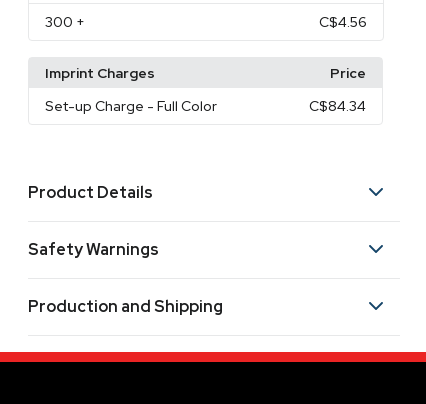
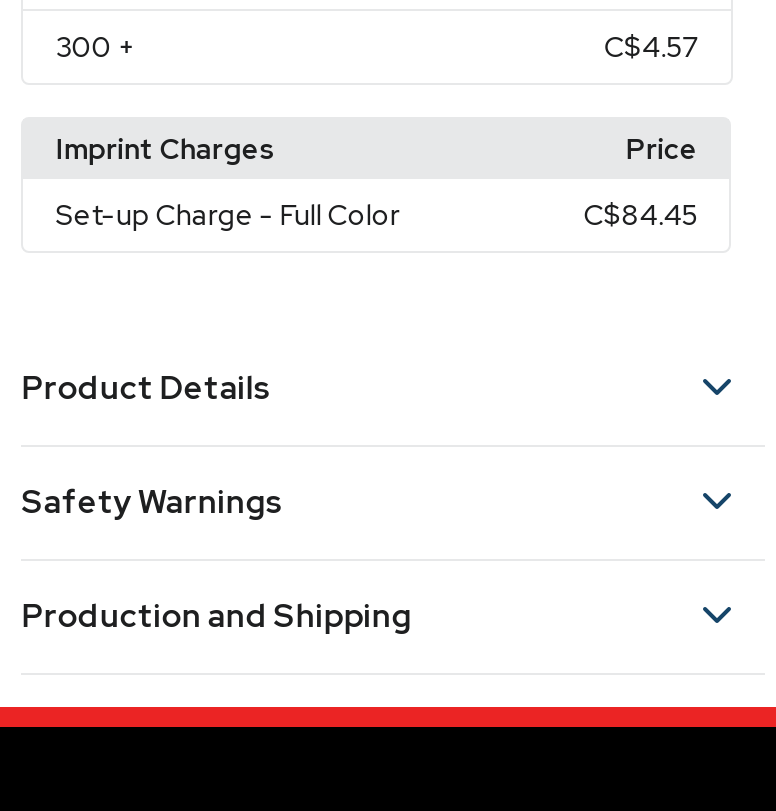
- C$4.56
+ C$4.57

- C$84.34
+ C$84.45
